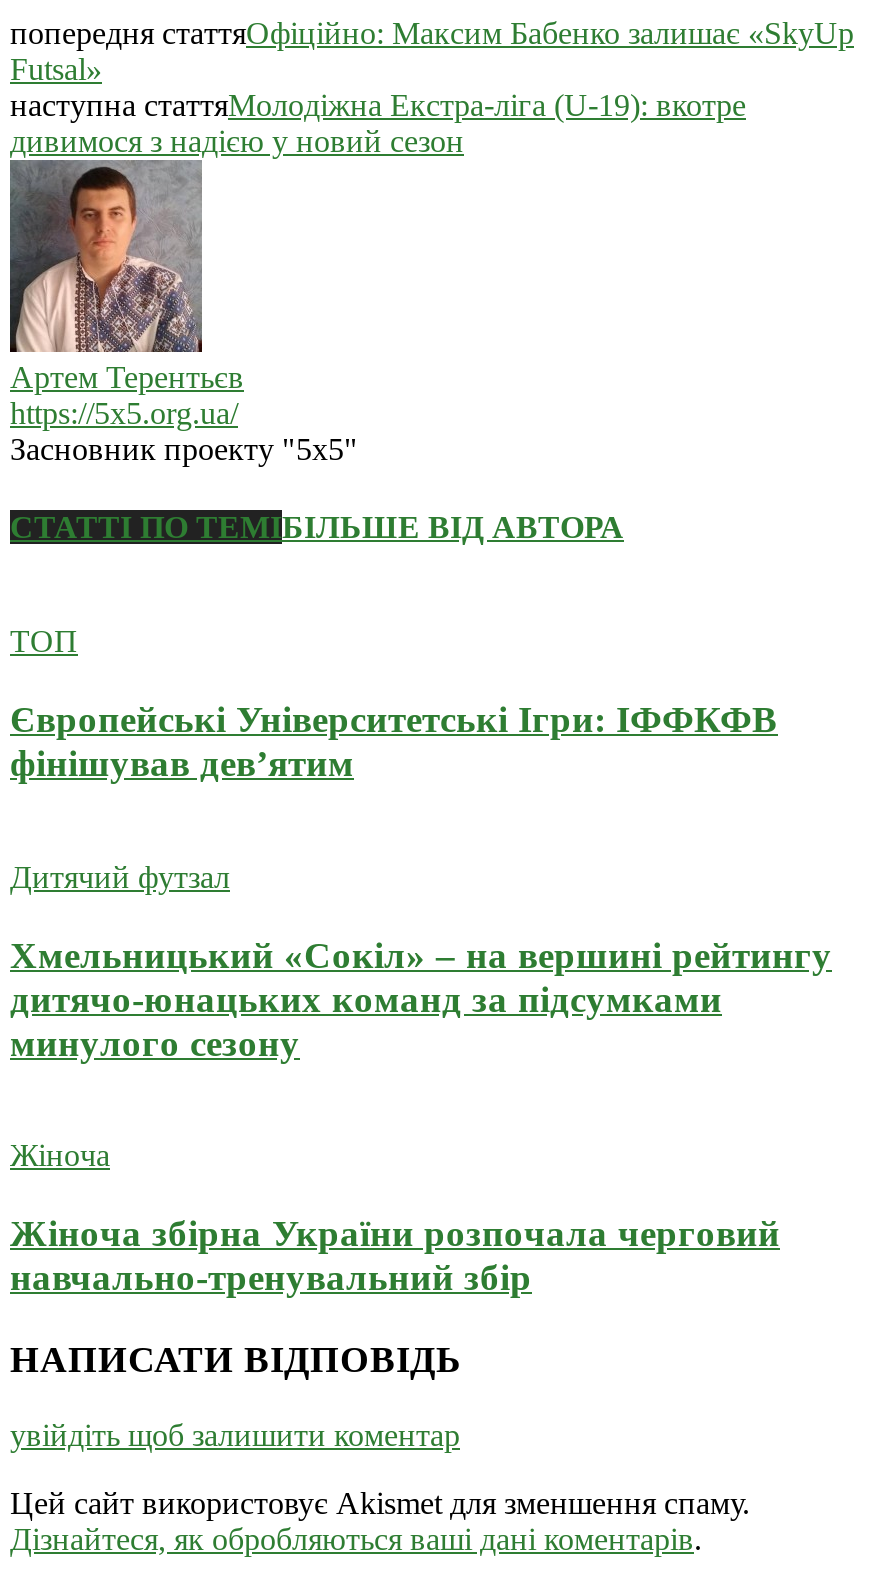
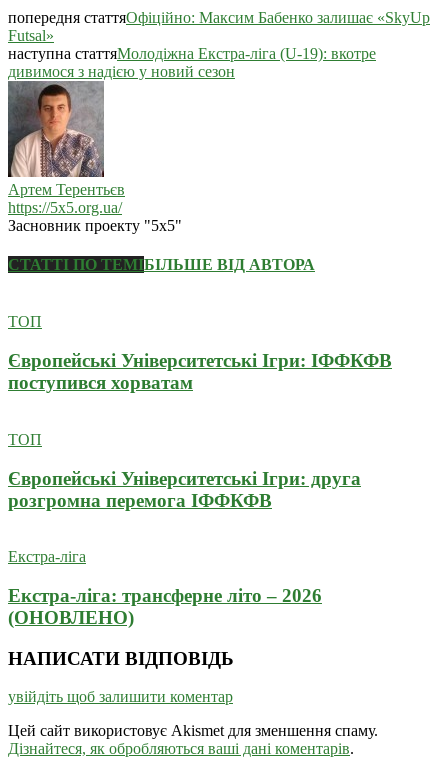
- фінішував дев’ятим
+ поступився хорватам

- Дитячий футзал
+ ТОП

- Хмельницький «Сокіл» – на вершині рейтингу
- дитячо-юнацьких команд за підсумками
- минулого сезону
+ Європейські Університетські Ігри: друга
+ розгромна перемога ІФФКФВ

- Жіноча
+ Екстра-ліга

- Жіноча збірна України розпочала черговий
- навчально-тренувальний збір
+ Екстра-ліга: трансферне літо – 2026
+ (ОНОВЛЕНО)
